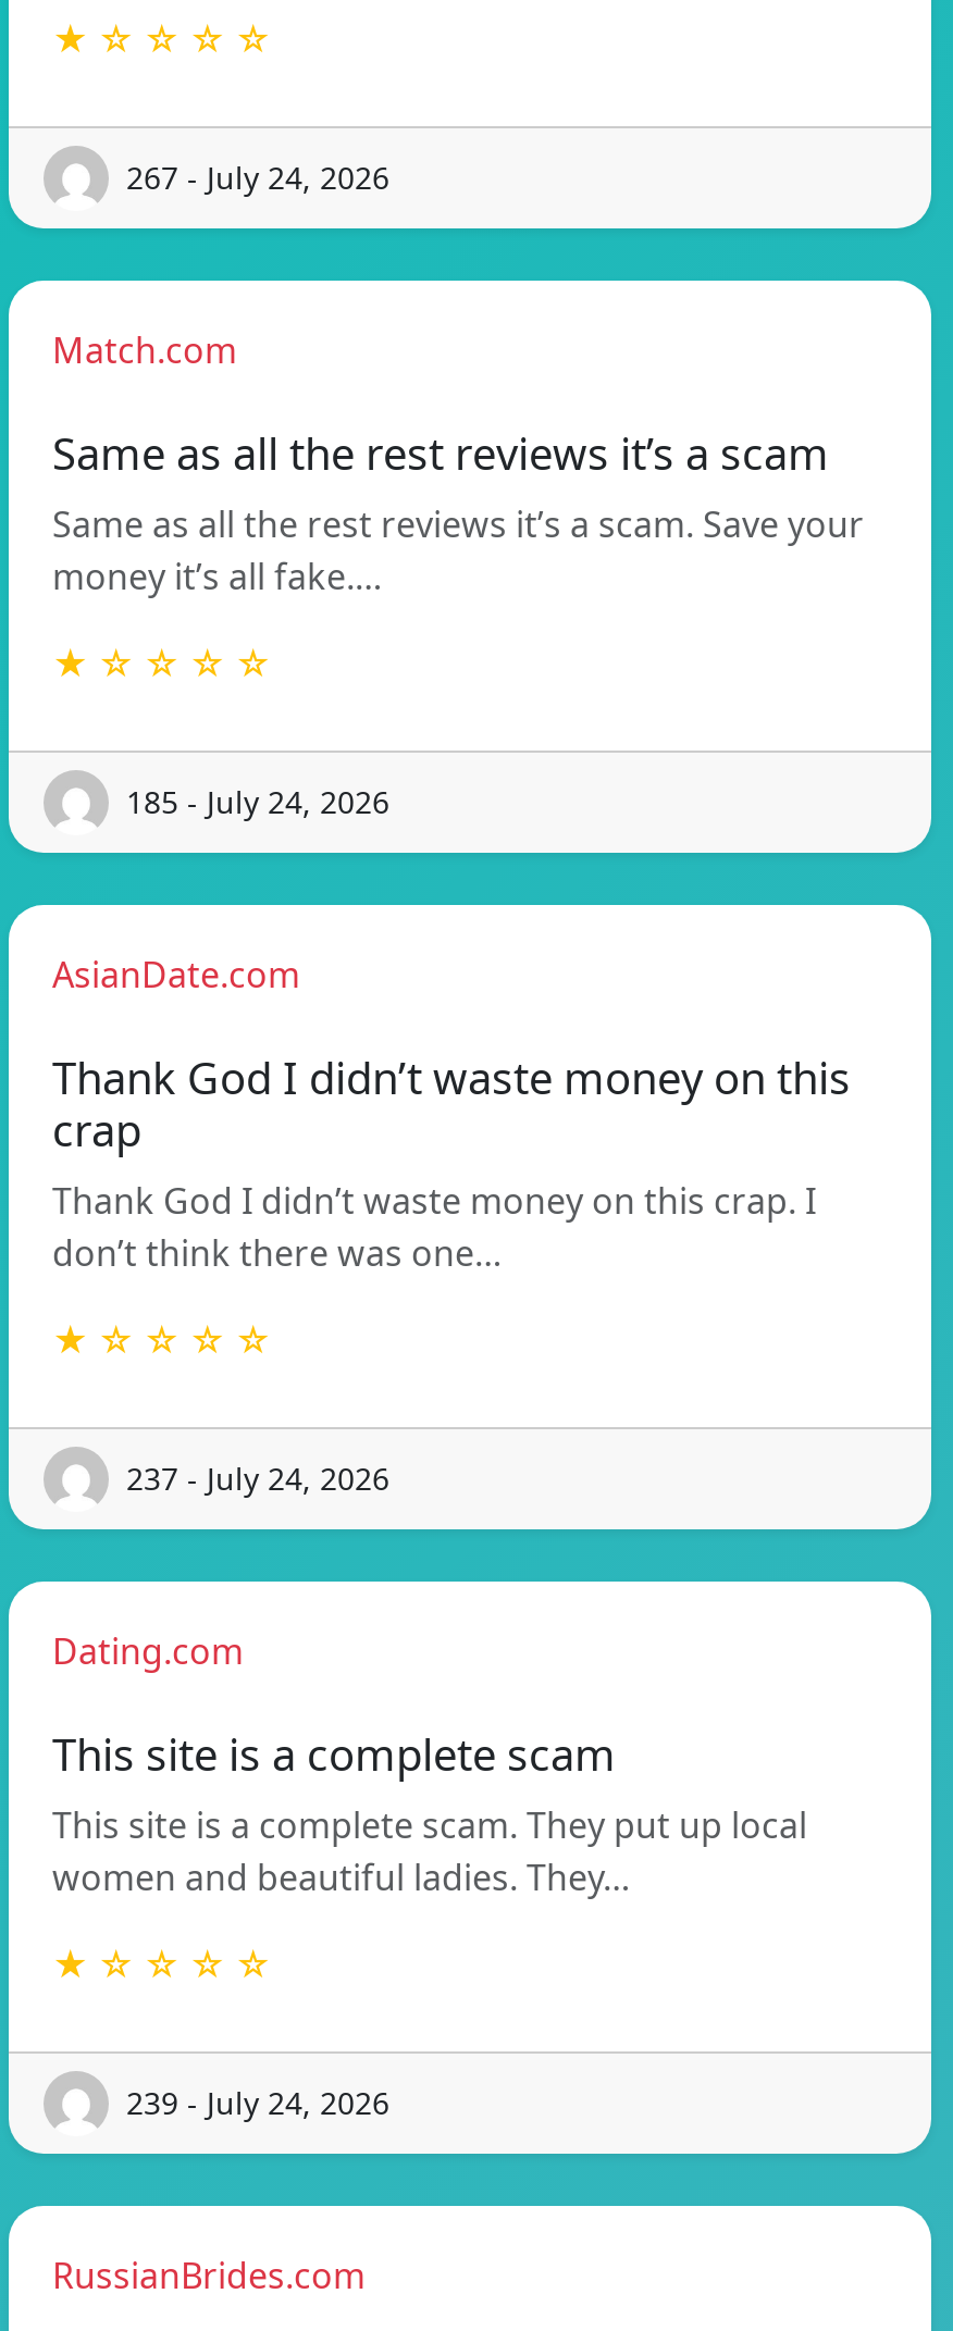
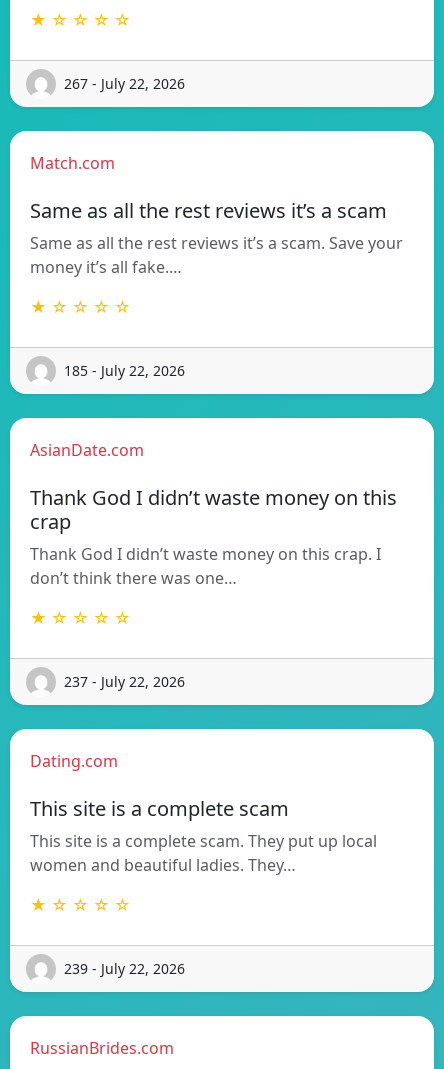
- 267 - July 24, 2026
+ 267 - July 22, 2026

- 185 - July 24, 2026
+ 185 - July 22, 2026

- 237 - July 24, 2026
+ 237 - July 22, 2026

- 239 - July 24, 2026
+ 239 - July 22, 2026
